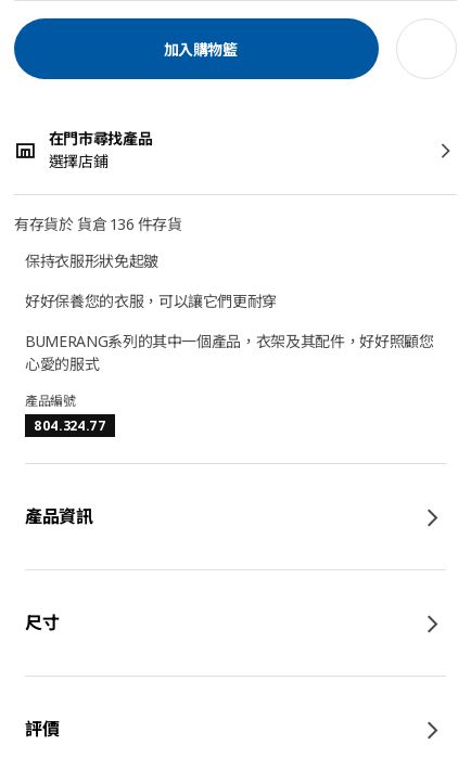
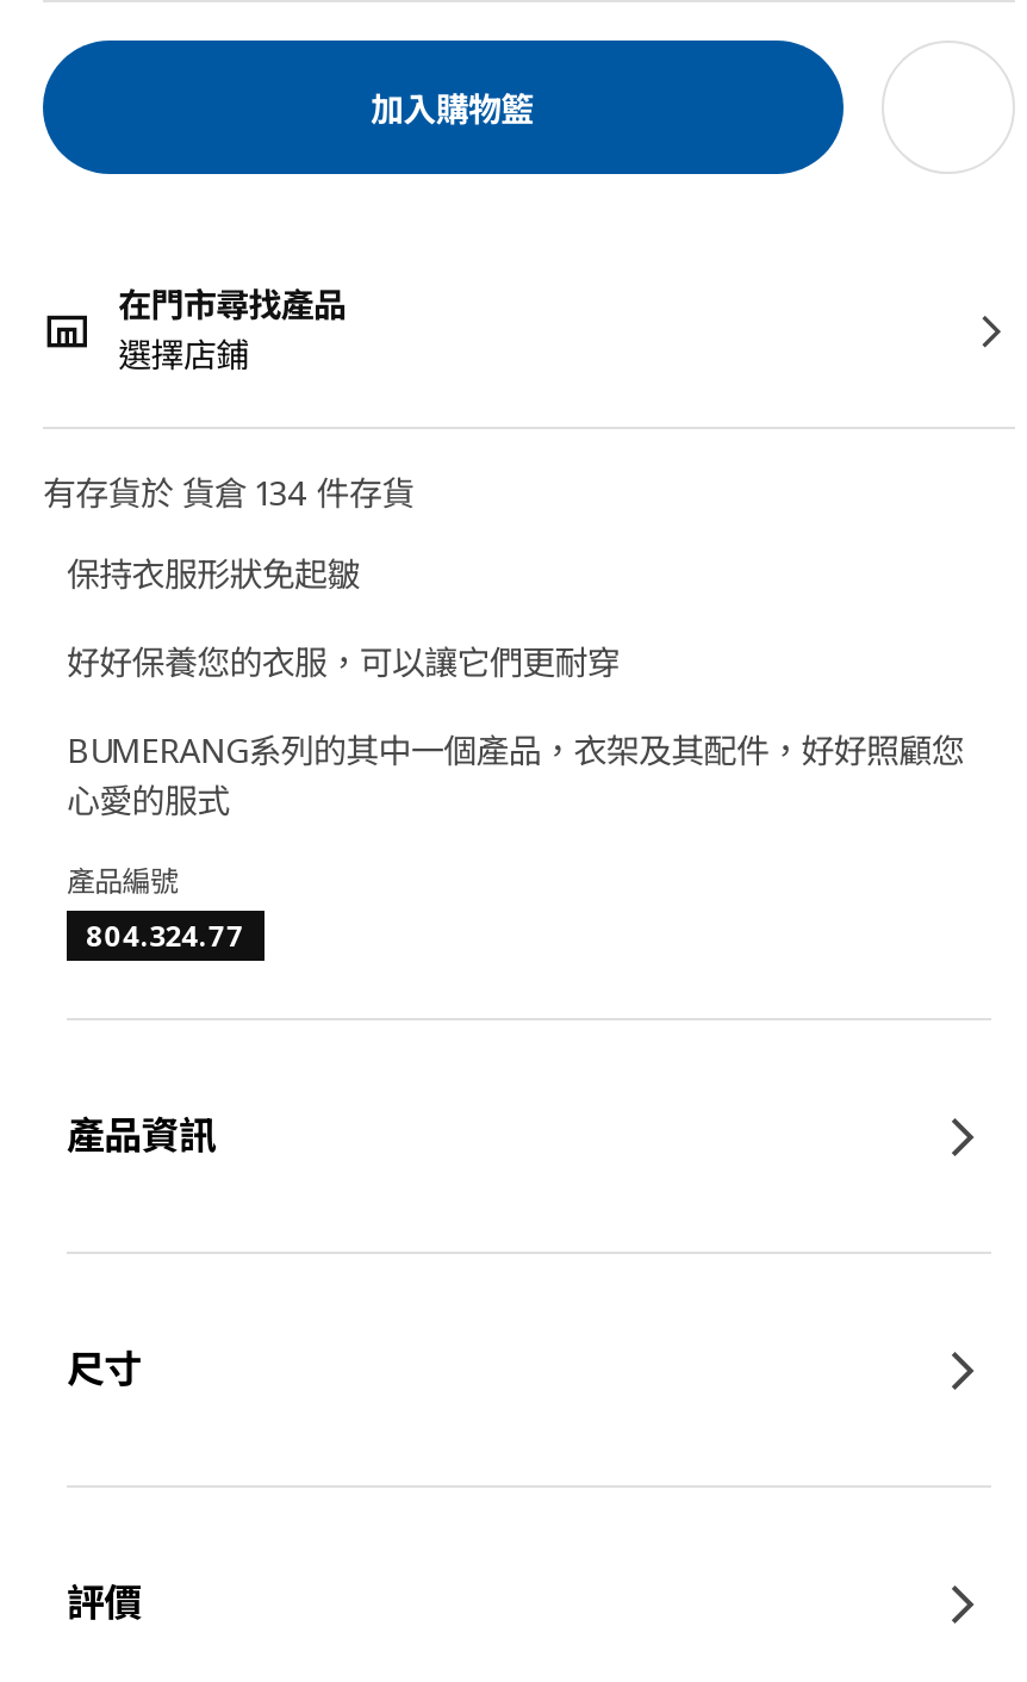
- 有存貨於 貨倉 136 件存貨
+ 有存貨於 貨倉 134 件存貨
